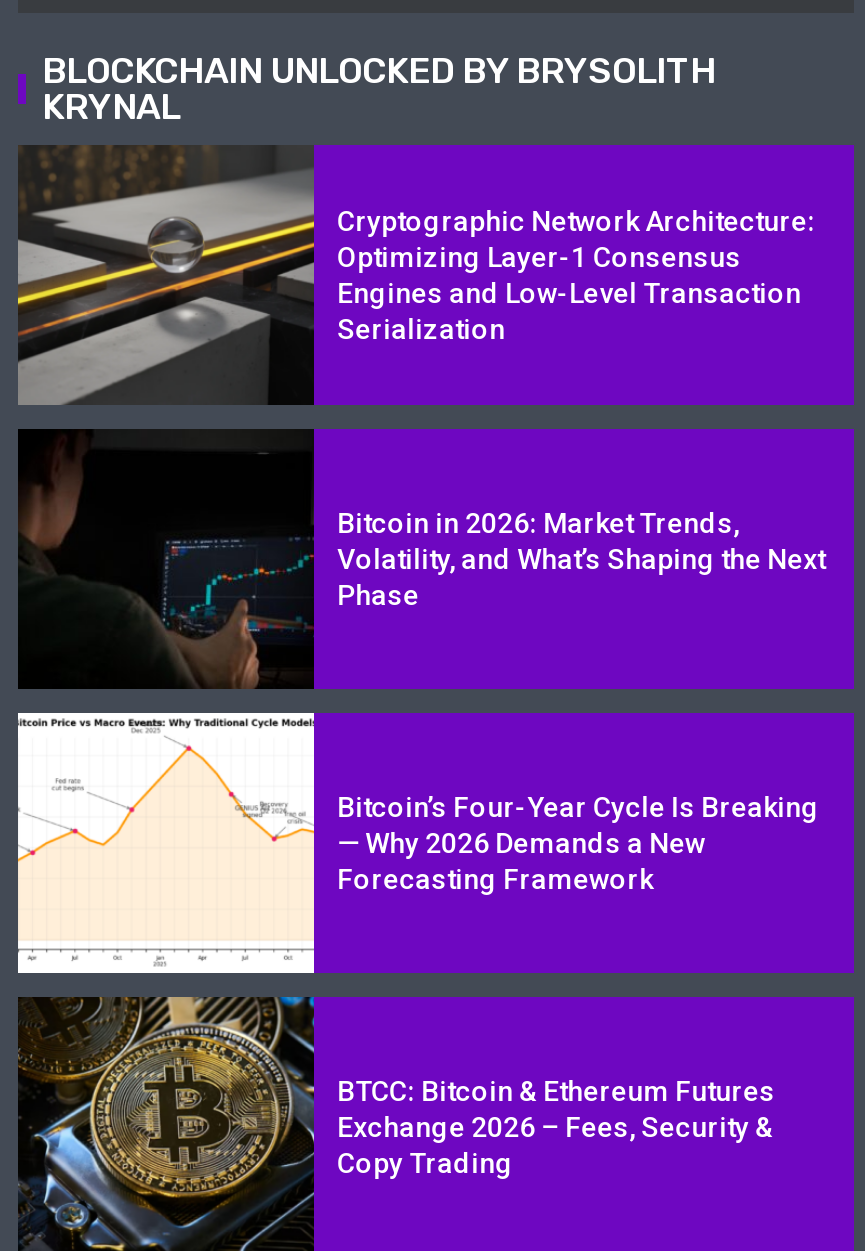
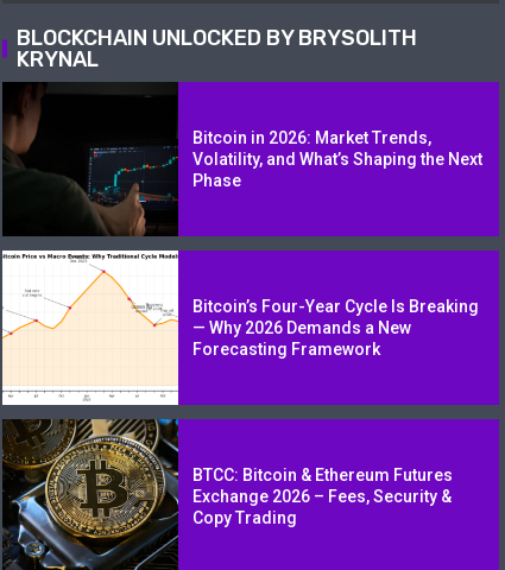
- [image]
- Cryptographic Network Architecture:
- Optimizing Layer-1 Consensus
- Engines and Low-Level Transaction
- Serialization
